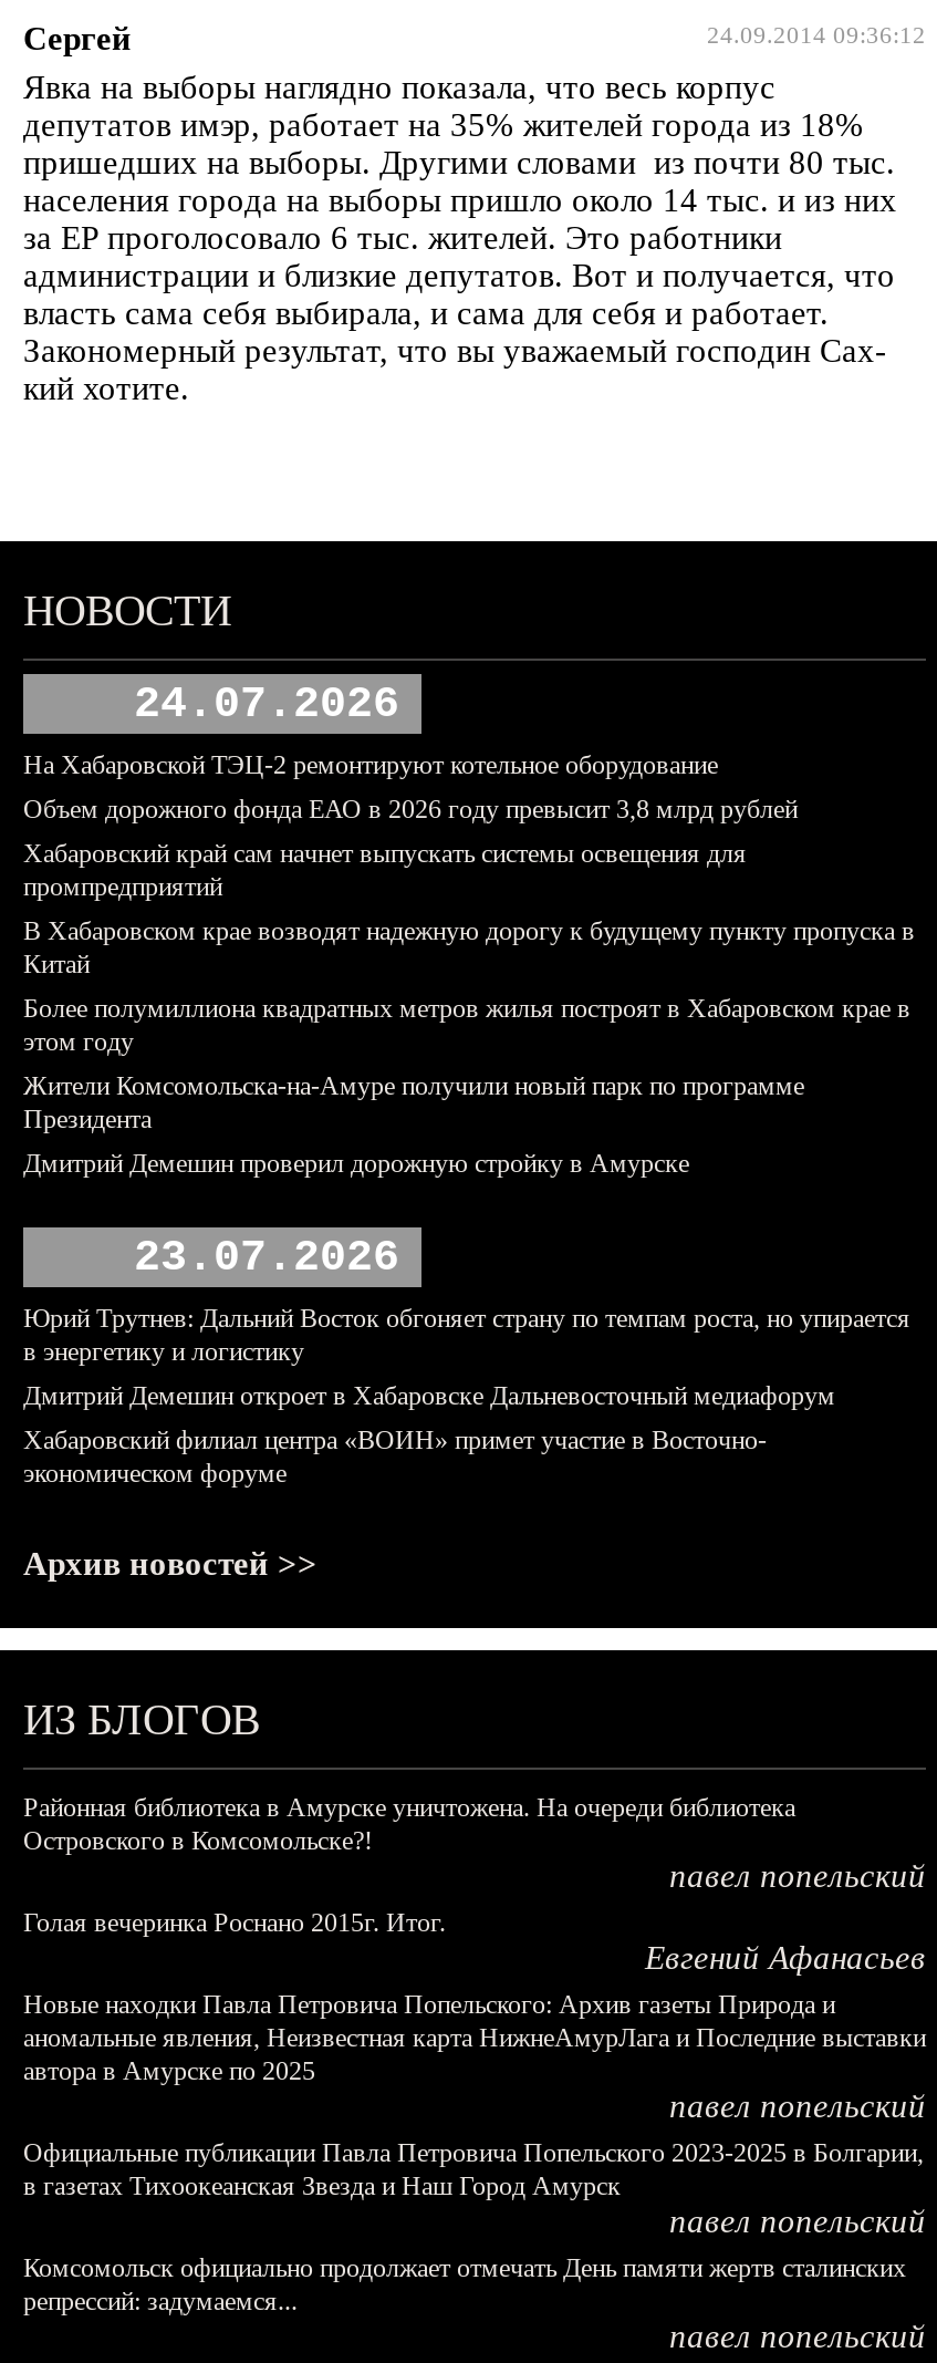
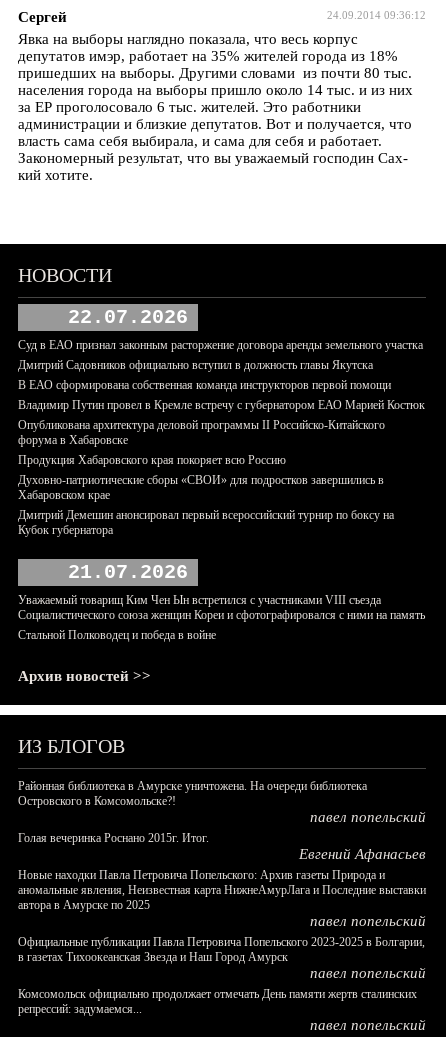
- 24.07.2026
- На Хабаровской ТЭЦ-2 ремонтируют котельное оборудование
- Объем дорожного фонда ЕАО в 2026 году превысит 3,8 млрд рублей
- Хабаровский край сам начнет выпускать системы освещения для
- промпредприятий
- В Хабаровском крае возводят надежную дорогу к будущему пункту пропуска в
- Китай
- Более полумиллиона квадратных метров жилья построят в Хабаровском крае в
- этом году
- Жители Комсомольска-на-Амуре получили новый парк по программе
- Президента
- Дмитрий Демешин проверил дорожную стройку в Амурске
+ 22.07.2026
+ Суд в ЕАО признал законным расторжение договора аренды земельного участка
+ Дмитрий Садовников официально вступил в должность главы Якутска
+ В ЕАО сформирована собственная команда инструкторов первой помощи
+ Владимир Путин провел в Кремле встречу с губернатором ЕАО Марией Костюк
+ Опубликована архитектура деловой программы II Российско-Китайского
+ форума в Хабаровске
+ Продукция Хабаровского края покоряет всю Россию
+ Духовно-патриотические сборы «СВОИ» для подростков завершились в
+ Хабаровском крае
+ Дмитрий Демешин анонсировал первый всероссийский турнир по боксу на
+ Кубок губернатора

- 23.07.2026
- Юрий Трутнев: Дальний Восток обгоняет страну по темпам роста, но упирается
- в энергетику и логистику
- Дмитрий Демешин откроет в Хабаровске Дальневосточный медиафорум
- Хабаровский филиал центра «ВОИН» примет участие в Восточно-
- экономическом форуме
+ 21.07.2026
+ Уважаемый товарищ Ким Чен Ын встретился с участниками VIII съезда
+ Социалистического союза женщин Кореи и сфотографировался с ними на память
+ Стальной Полководец и победа в войне
